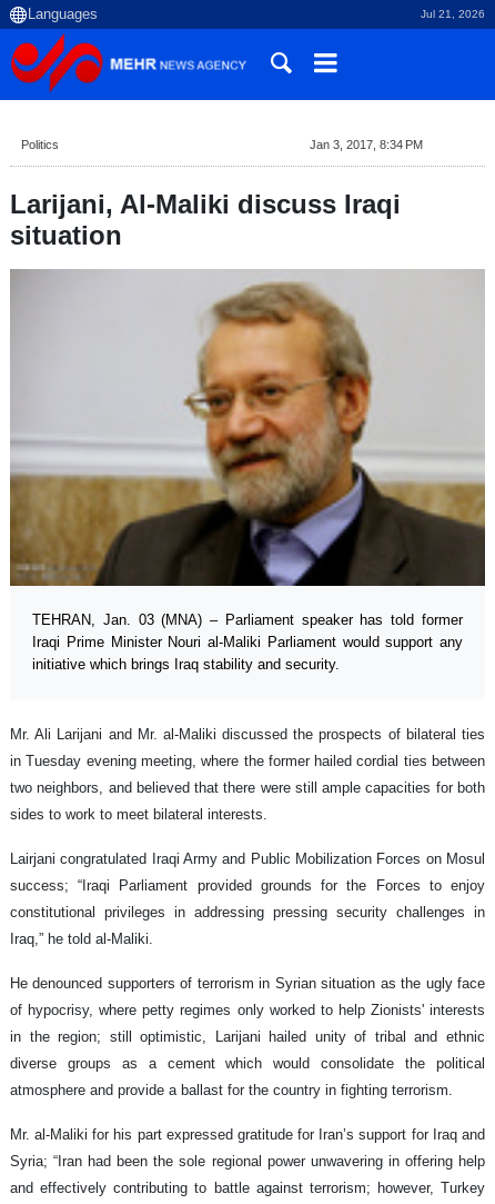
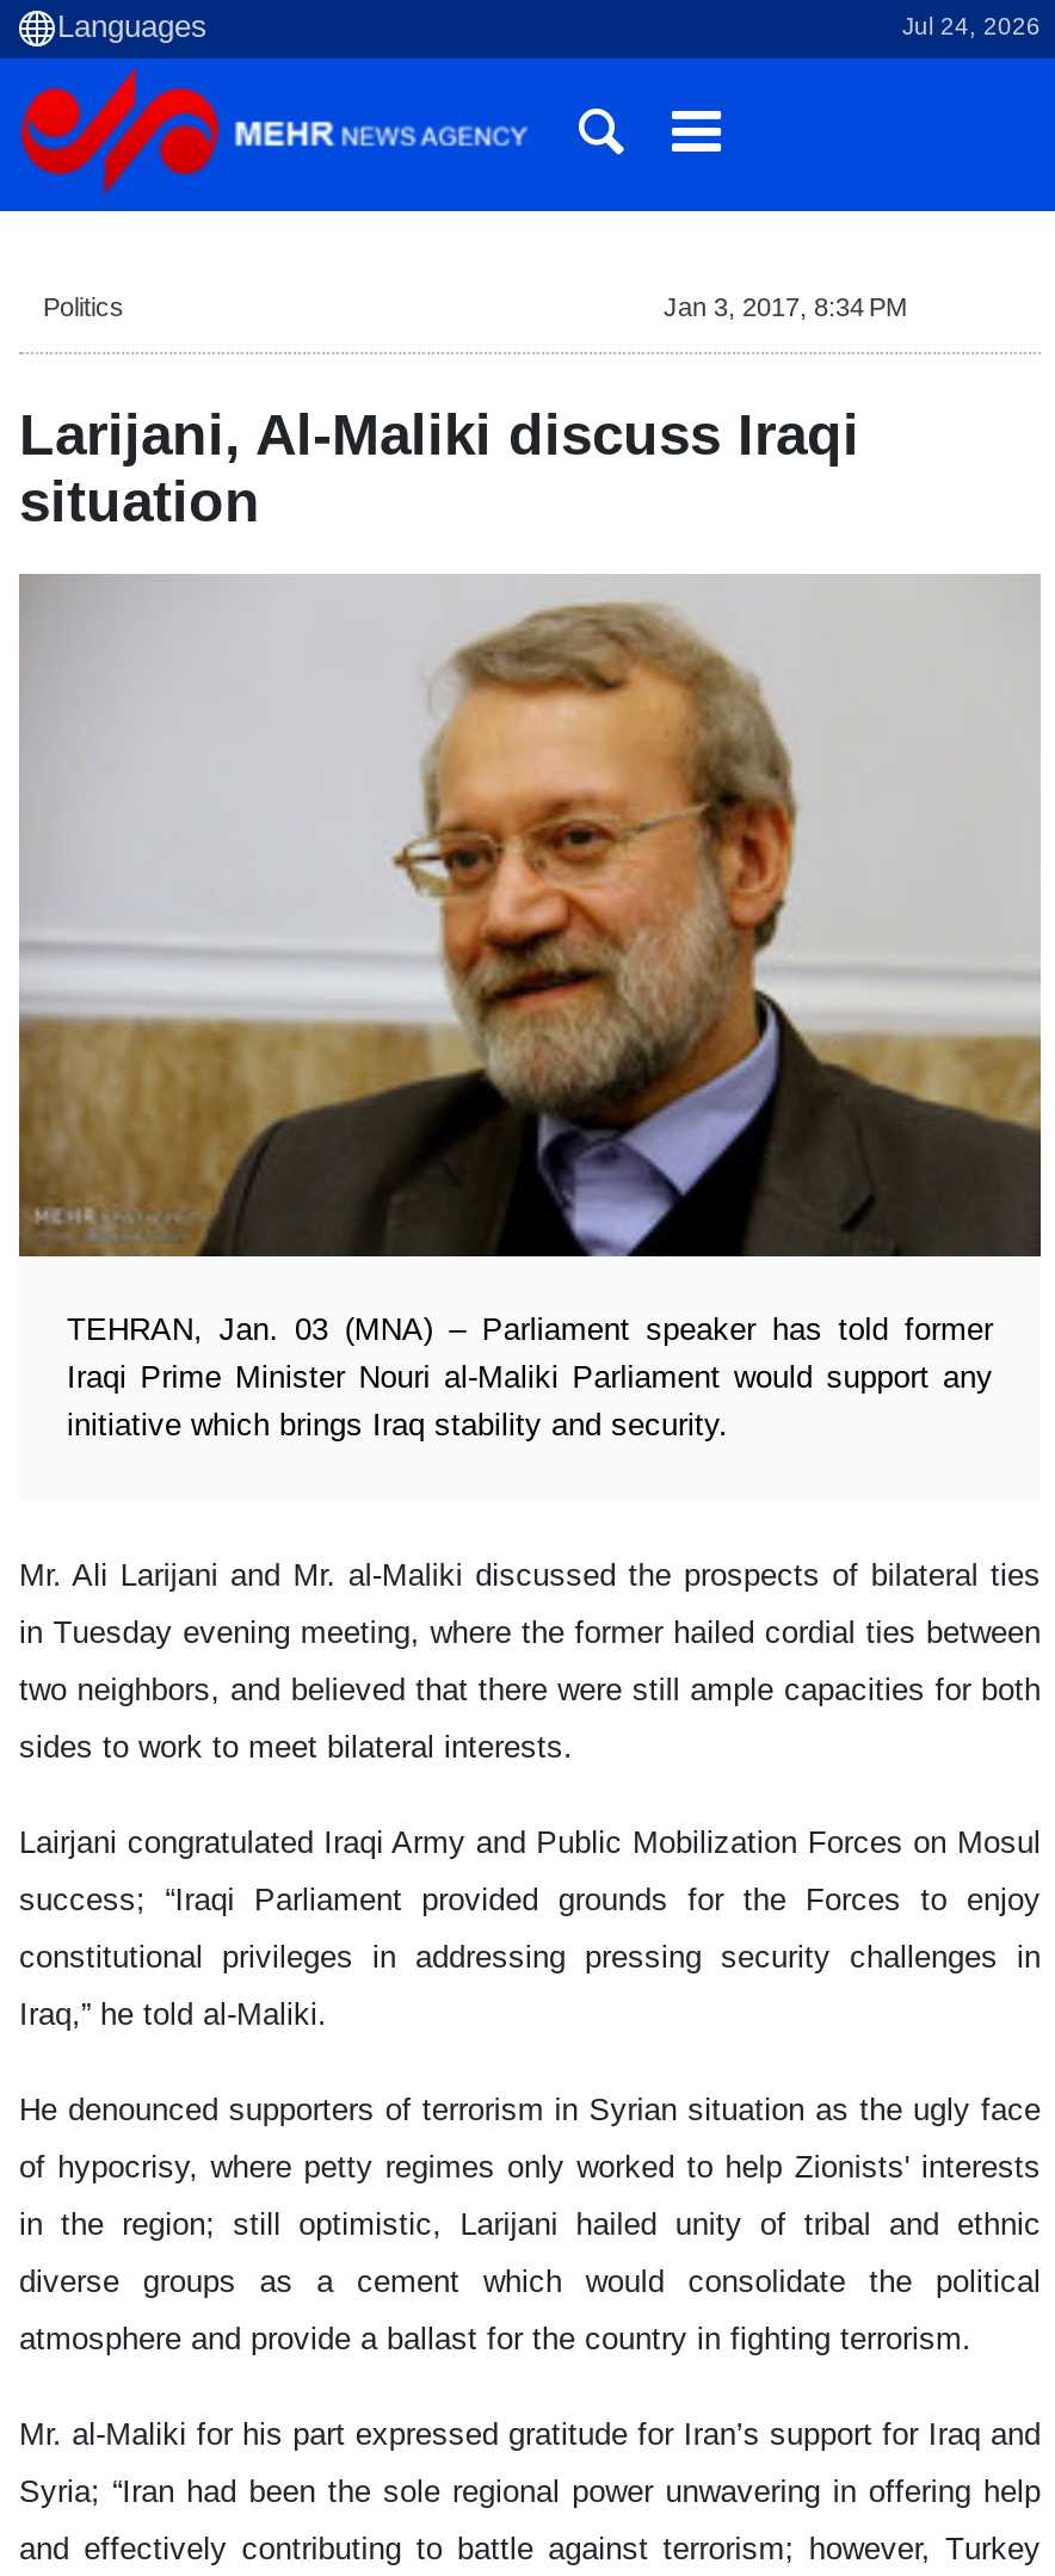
- Jul 21, 2026
+ Jul 24, 2026
